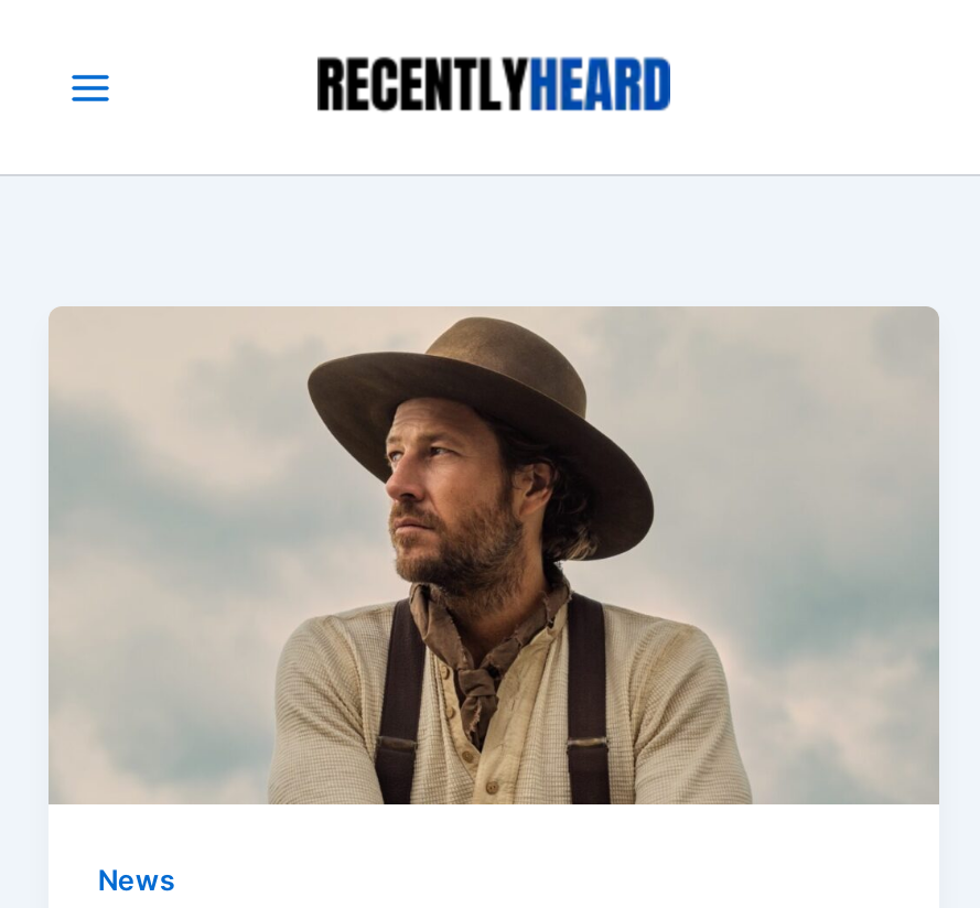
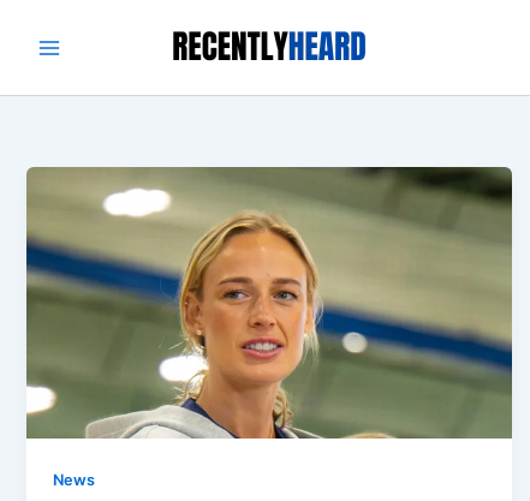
- [image]
+ [image]
